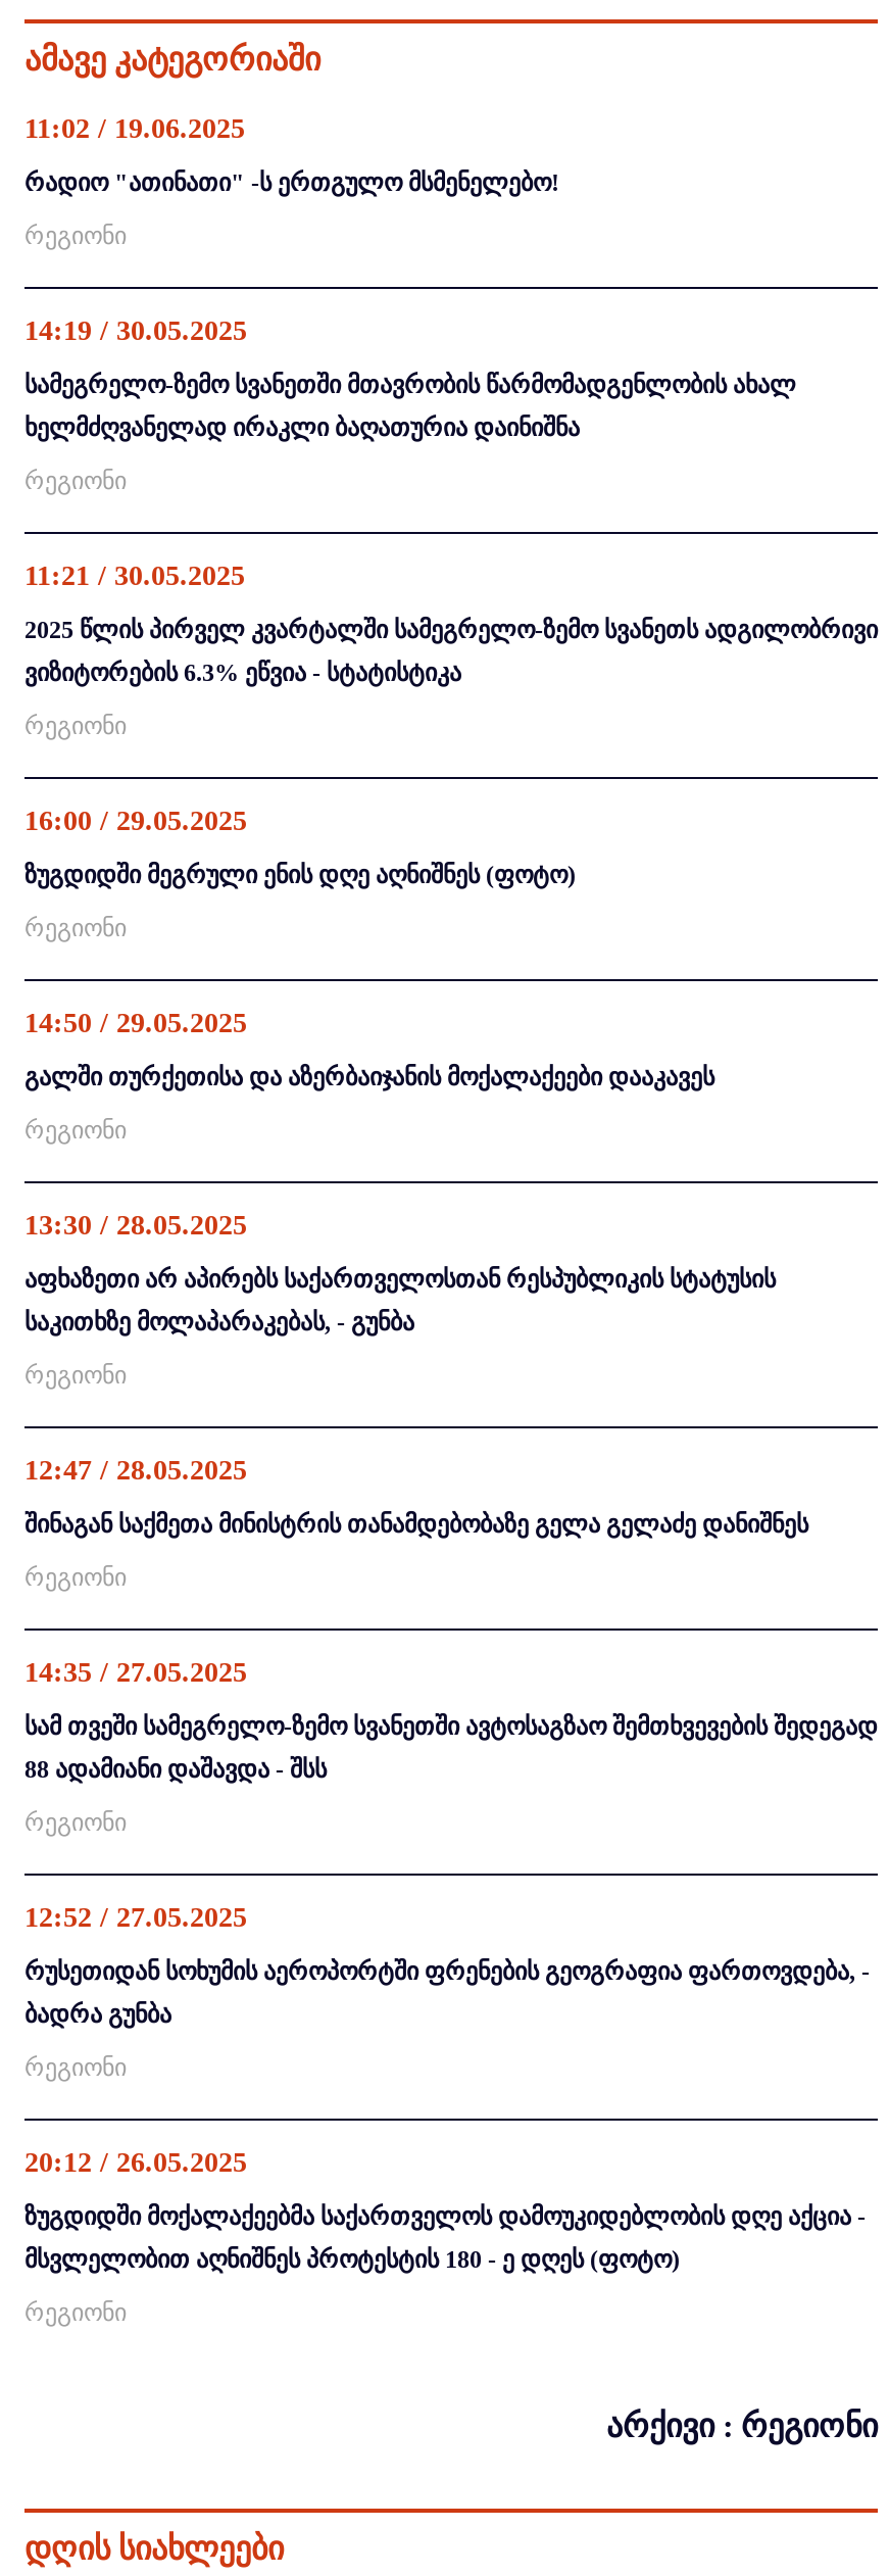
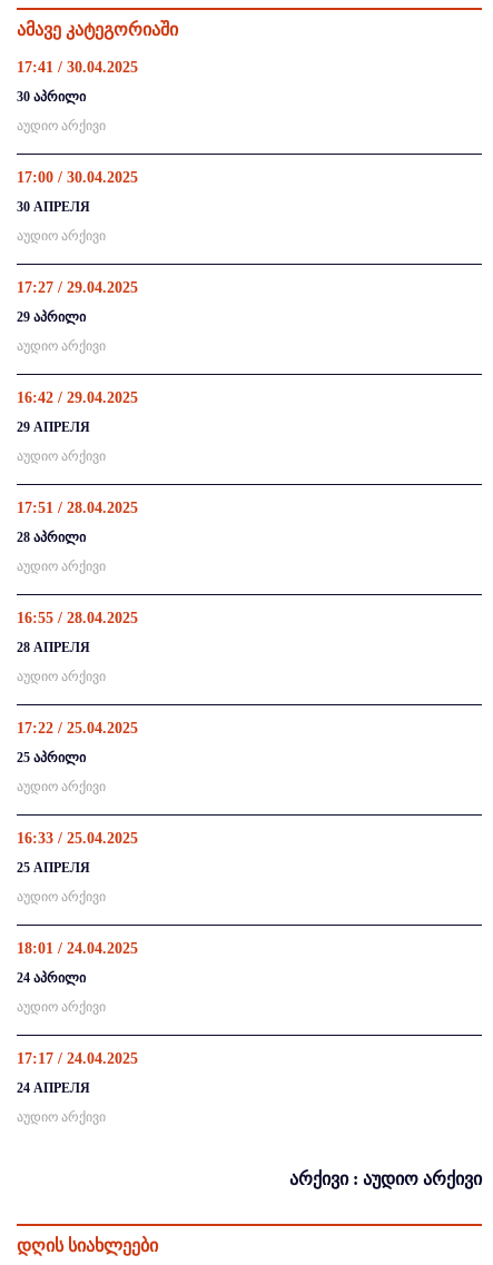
- 11:02 / 19.06.2025
- რადიო "ათინათი" -ს ერთგულო მსმენელებო!
- რეგიონი
- 14:19 / 30.05.2025
- სამეგრელო-ზემო სვანეთში მთავრობის წარმომადგენლობის ახალ
- ხელმძღვანელად ირაკლი ბაღათურია დაინიშნა
- რეგიონი
- 11:21 / 30.05.2025
- 2025 წლის პირველ კვარტალში სამეგრელო-ზემო სვანეთს ადგილობრივი
- ვიზიტორების 6.3% ეწვია - სტატისტიკა
- რეგიონი
- 16:00 / 29.05.2025
- ზუგდიდში მეგრული ენის დღე აღნიშნეს (ფოტო)
- რეგიონი
- 14:50 / 29.05.2025
- გალში თურქეთისა და აზერბაიჯანის მოქალაქეები დააკავეს
- რეგიონი
- 13:30 / 28.05.2025
- აფხაზეთი არ აპირებს საქართველოსთან რესპუბლიკის სტატუსის
- საკითხზე მოლაპარაკებას, - გუნბა
- რეგიონი
- 12:47 / 28.05.2025
- შინაგან საქმეთა მინისტრის თანამდებობაზე გელა გელაძე დანიშნეს
- რეგიონი
- 14:35 / 27.05.2025
- სამ თვეში სამეგრელო-ზემო სვანეთში ავტოსაგზაო შემთხვევების შედეგად
- 88 ადამიანი დაშავდა - შსს
- რეგიონი
- 12:52 / 27.05.2025
- რუსეთიდან სოხუმის აეროპორტში ფრენების გეოგრაფია ფართოვდება, -
- ბადრა გუნბა
- რეგიონი
- 20:12 / 26.05.2025
- ზუგდიდში მოქალაქეებმა საქართველოს დამოუკიდებლობის დღე აქცია -
- მსვლელობით აღნიშნეს პროტესტის 180 - ე დღეს (ფოტო)
- რეგიონი
- არქივი : რეგიონი
+ 17:41 / 30.04.2025
+ 30 აპრილი
+ აუდიო არქივი
+ 17:00 / 30.04.2025
+ 30 АПРЕЛЯ
+ აუდიო არქივი
+ 17:27 / 29.04.2025
+ 29 აპრილი
+ აუდიო არქივი
+ 16:42 / 29.04.2025
+ 29 АПРЕЛЯ
+ აუდიო არქივი
+ 17:51 / 28.04.2025
+ 28 აპრილი
+ აუდიო არქივი
+ 16:55 / 28.04.2025
+ 28 АПРЕЛЯ
+ აუდიო არქივი
+ 17:22 / 25.04.2025
+ 25 აპრილი
+ აუდიო არქივი
+ 16:33 / 25.04.2025
+ 25 АПРЕЛЯ
+ აუდიო არქივი
+ 18:01 / 24.04.2025
+ 24 აპრილი
+ აუდიო არქივი
+ 17:17 / 24.04.2025
+ 24 АПРЕЛЯ
+ აუდიო არქივი
+ არქივი : აუდიო არქივი
